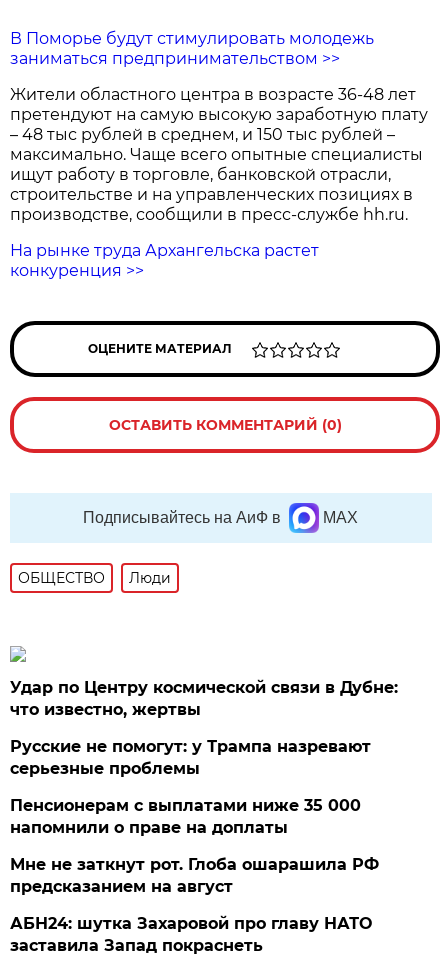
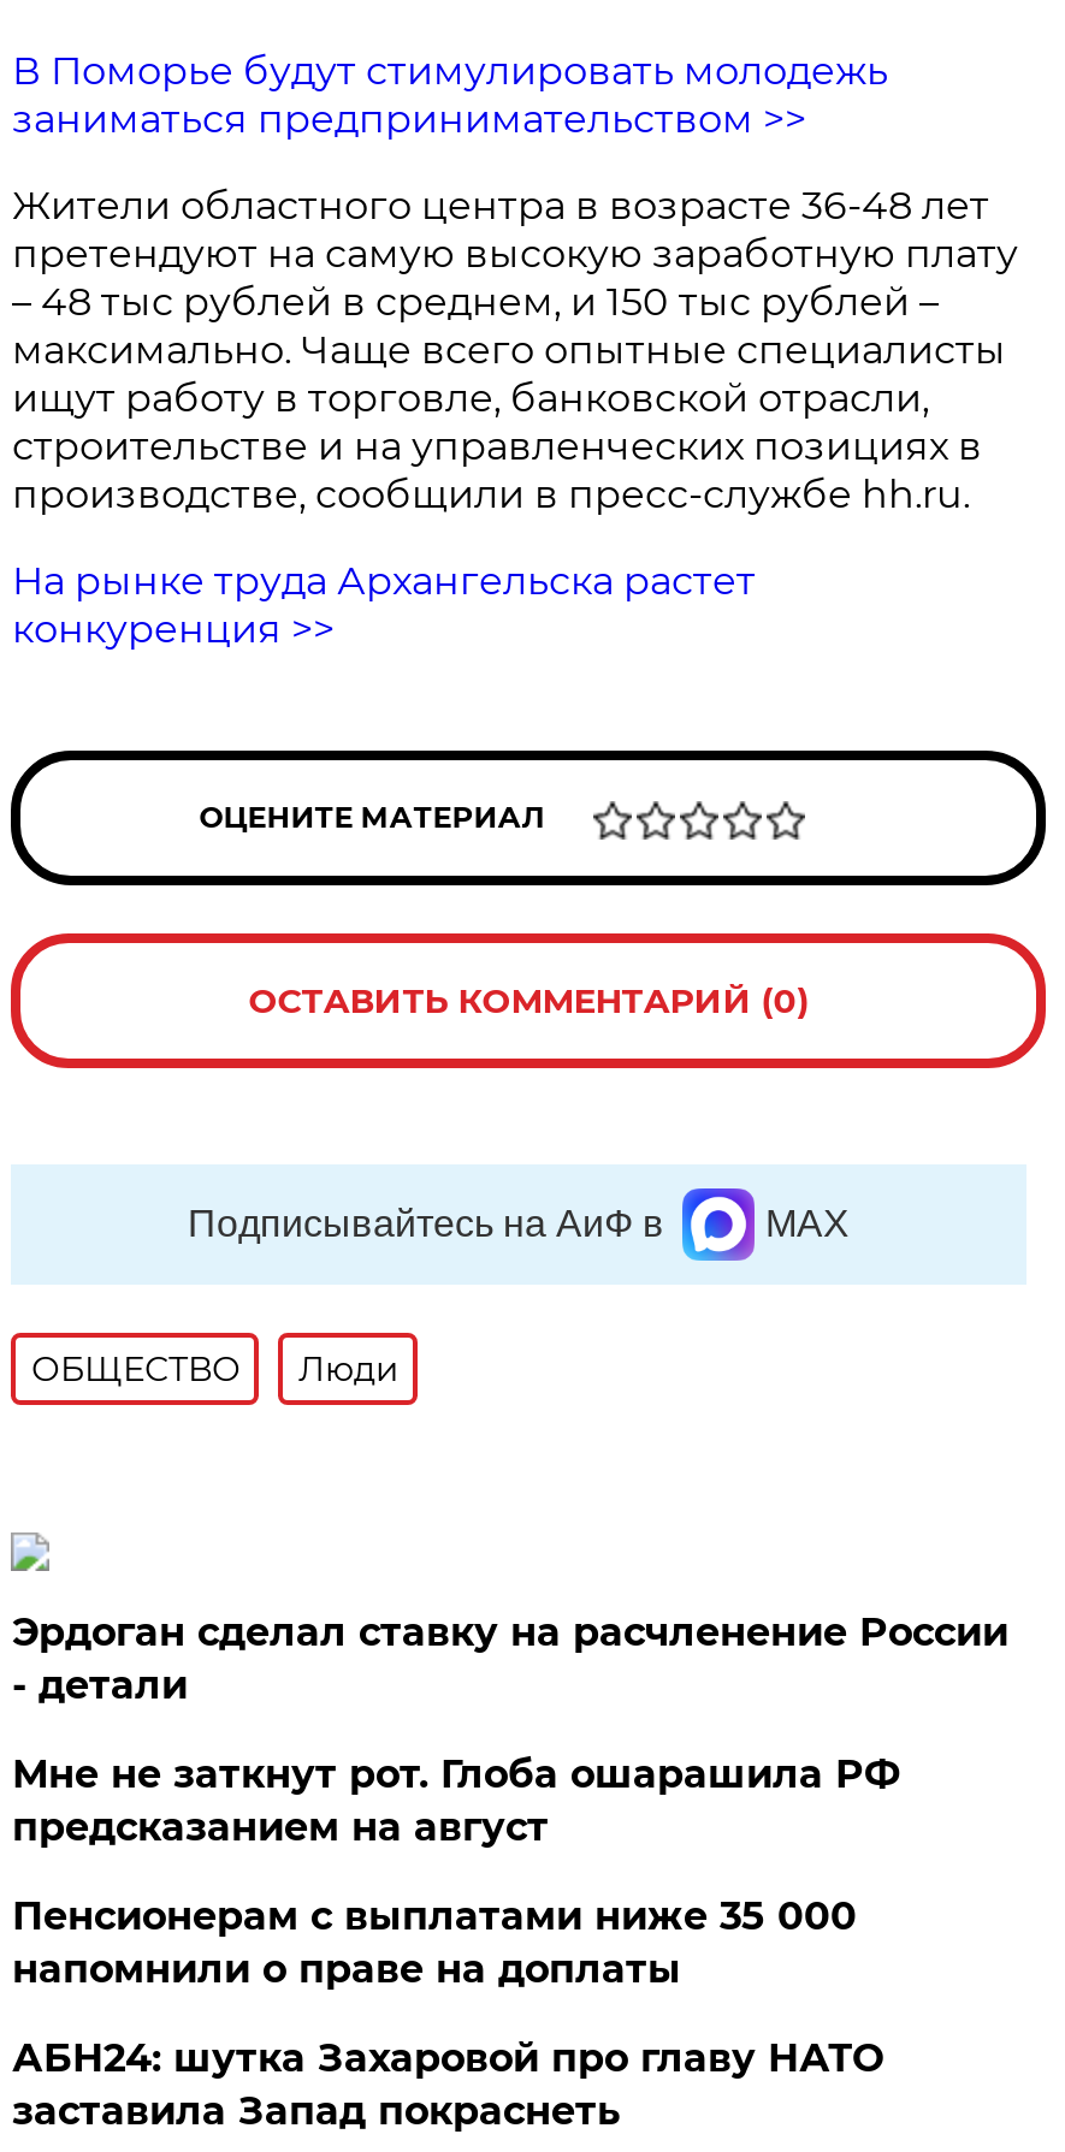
- Удар по Центру космической связи в Дубне:
- что известно, жертвы
+ Эрдоган сделал ставку на расчленение России
+ - детали

- Русские не помогут: у Трампа назревают
- серьезные проблемы

moved up: Мне не заткнут рот. Глоба ошарашила РФ | предсказанием на август
